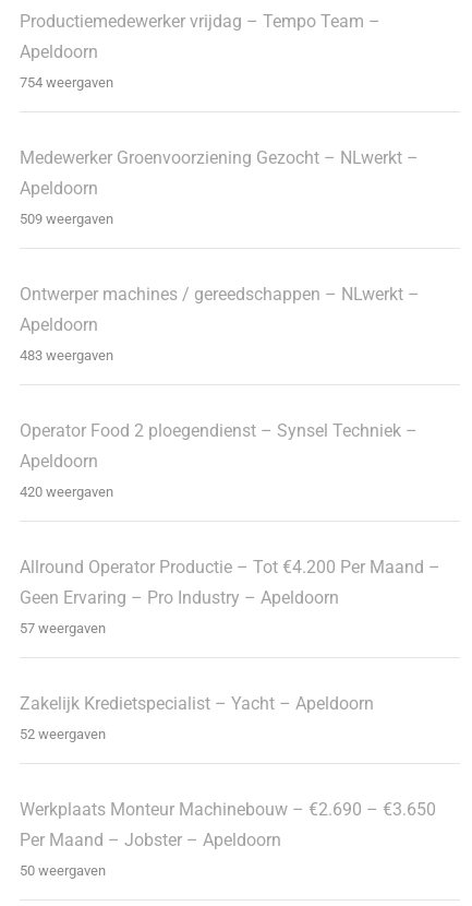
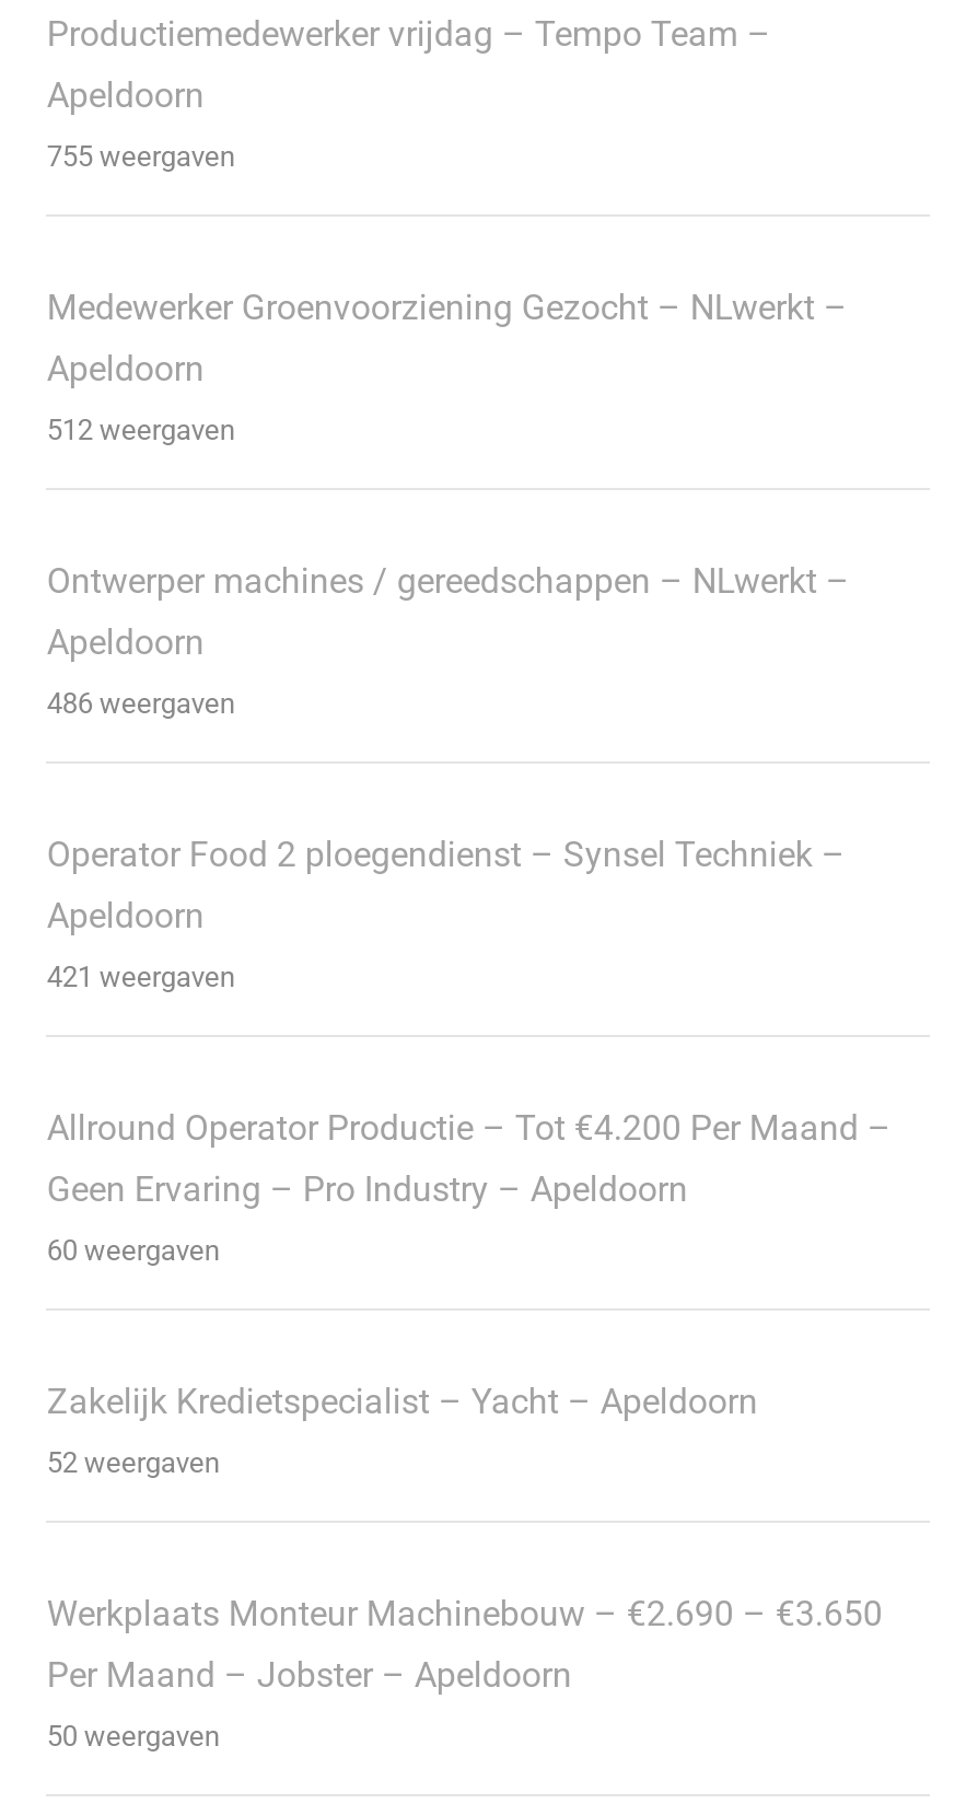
- 754 weergaven
+ 755 weergaven

- 509 weergaven
+ 512 weergaven

- 483 weergaven
+ 486 weergaven

- 420 weergaven
+ 421 weergaven

- 57 weergaven
+ 60 weergaven
